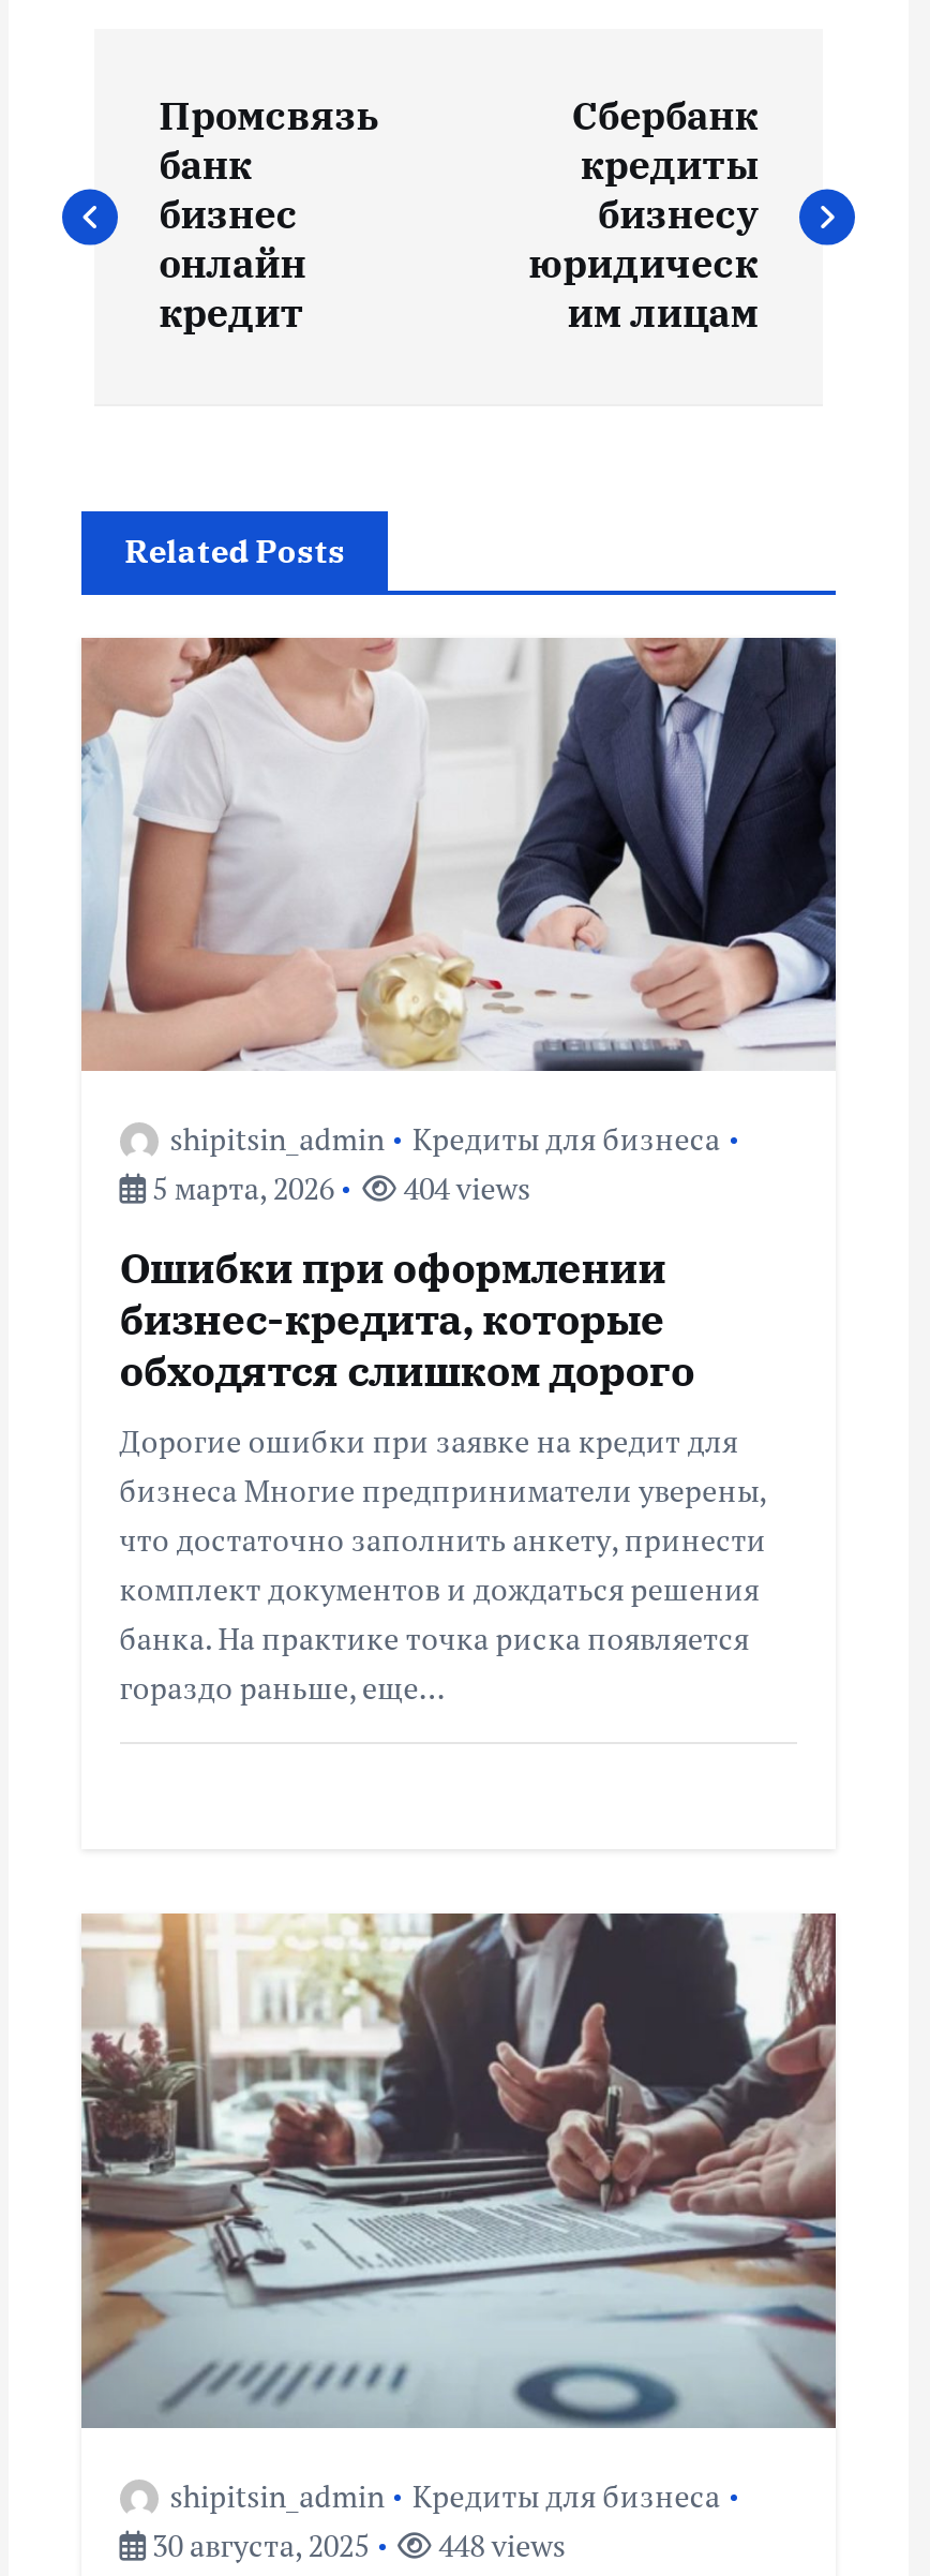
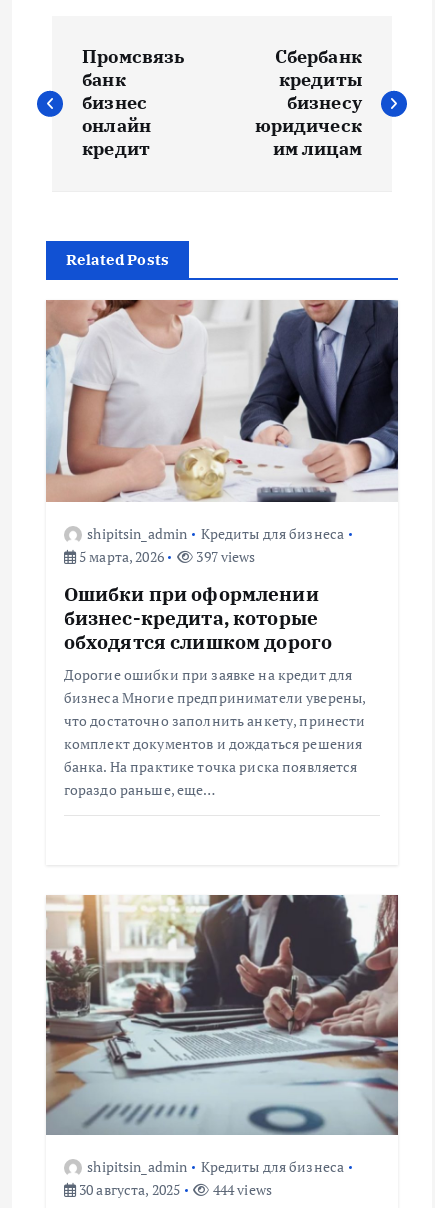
- 404 views
+ 397 views

- 448 views
+ 444 views
